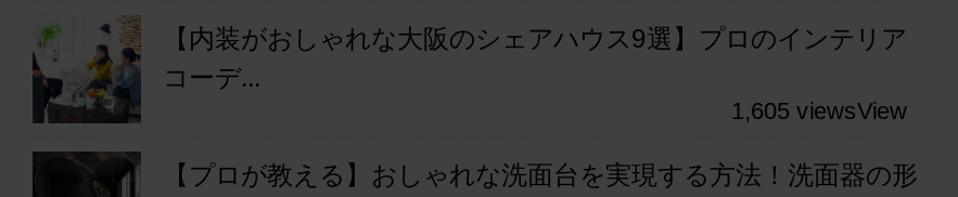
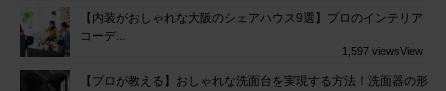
- 1,605 viewsView
+ 1,597 viewsView
